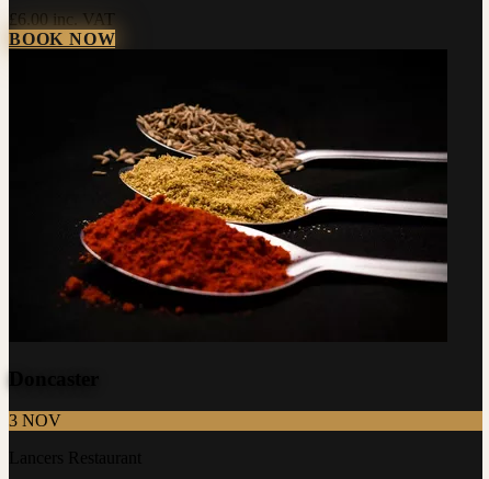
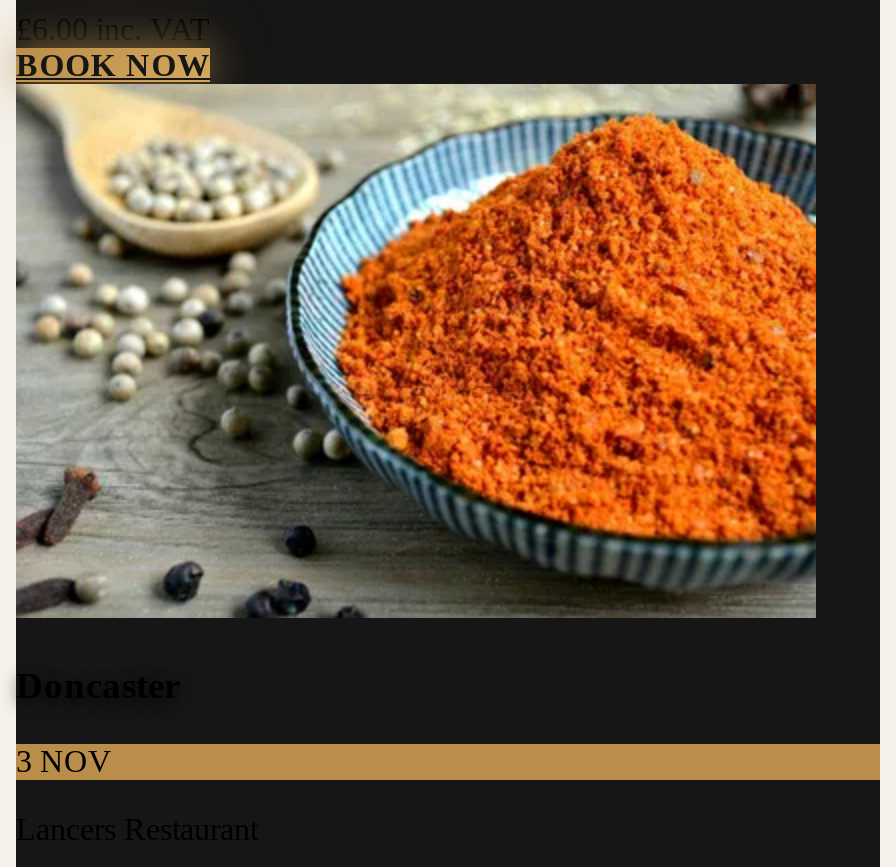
- [image]
+ [image]
